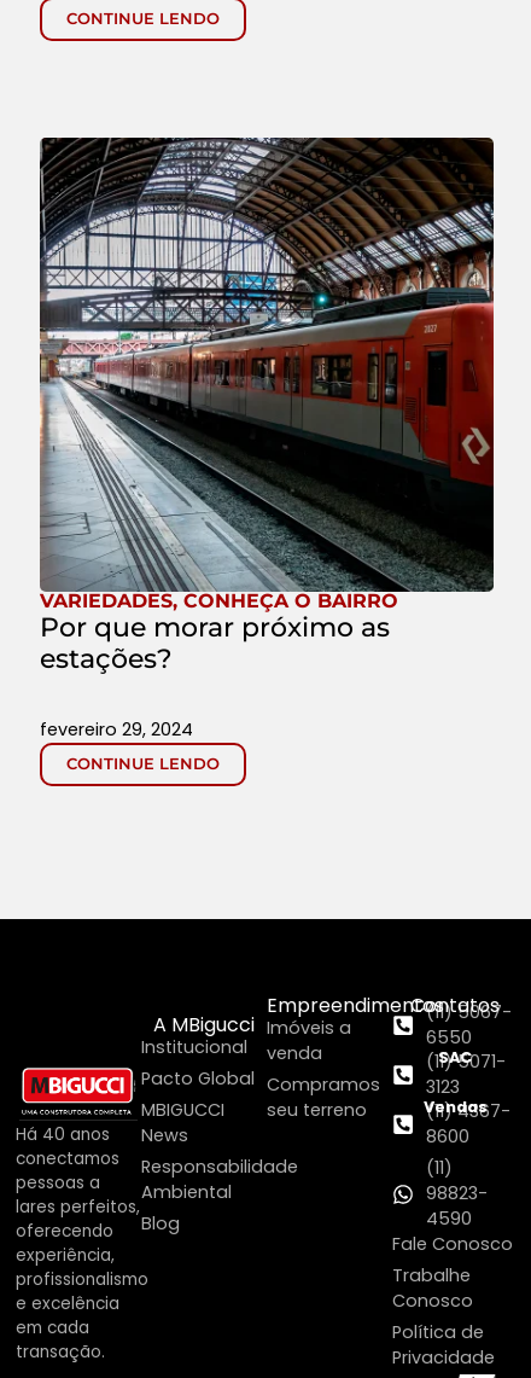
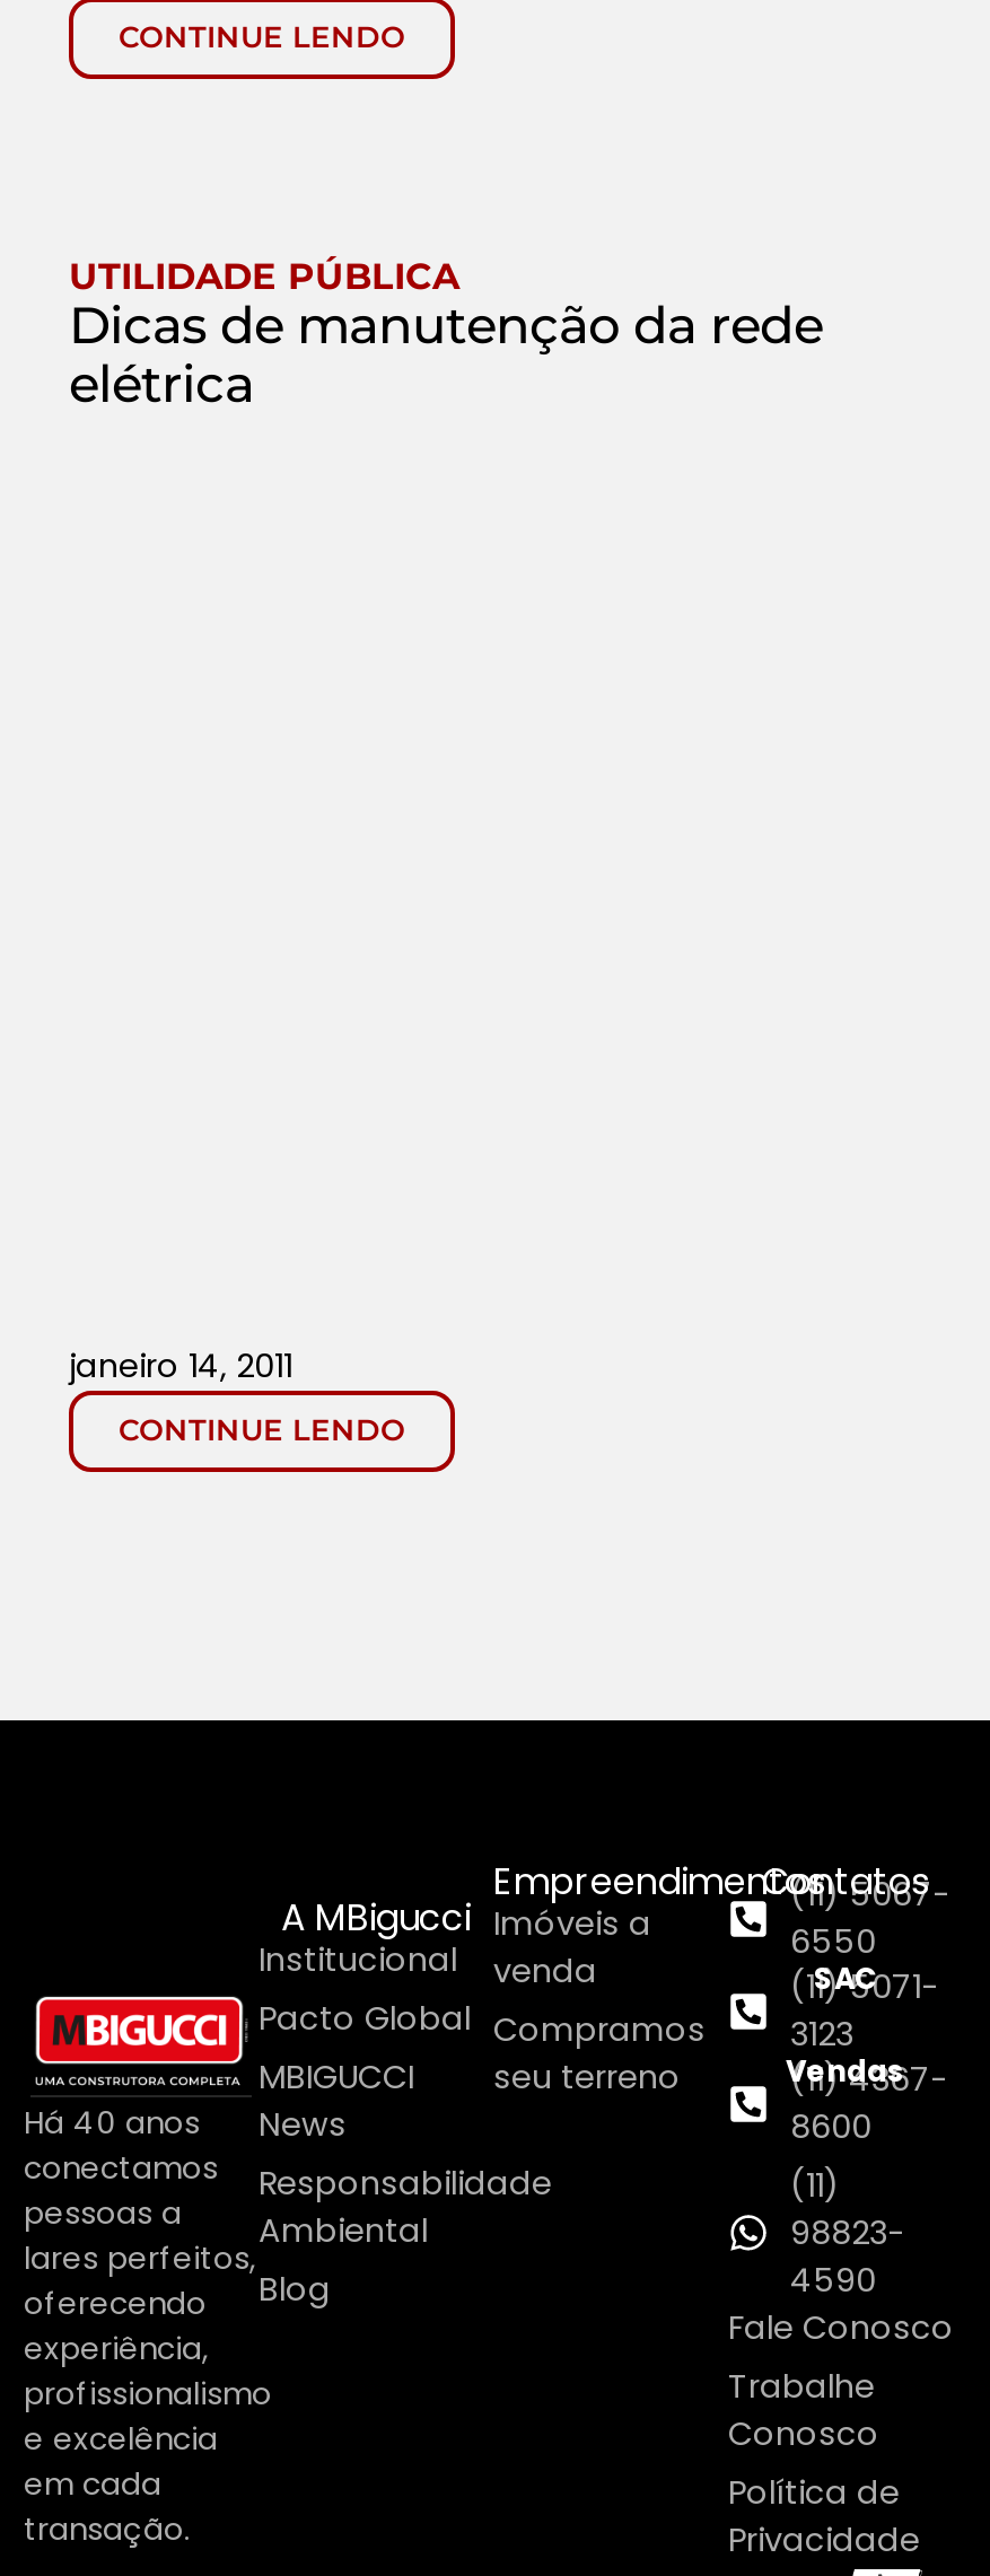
- [image]

- VARIEDADES,CONHEÇA O BAIRRO
- Por que morar próximo as
- estações?
+ UTILIDADE PÚBLICA
+ Dicas de manutenção da rede
+ elétrica

- fevereiro 29, 2024
+ janeiro 14, 2011
